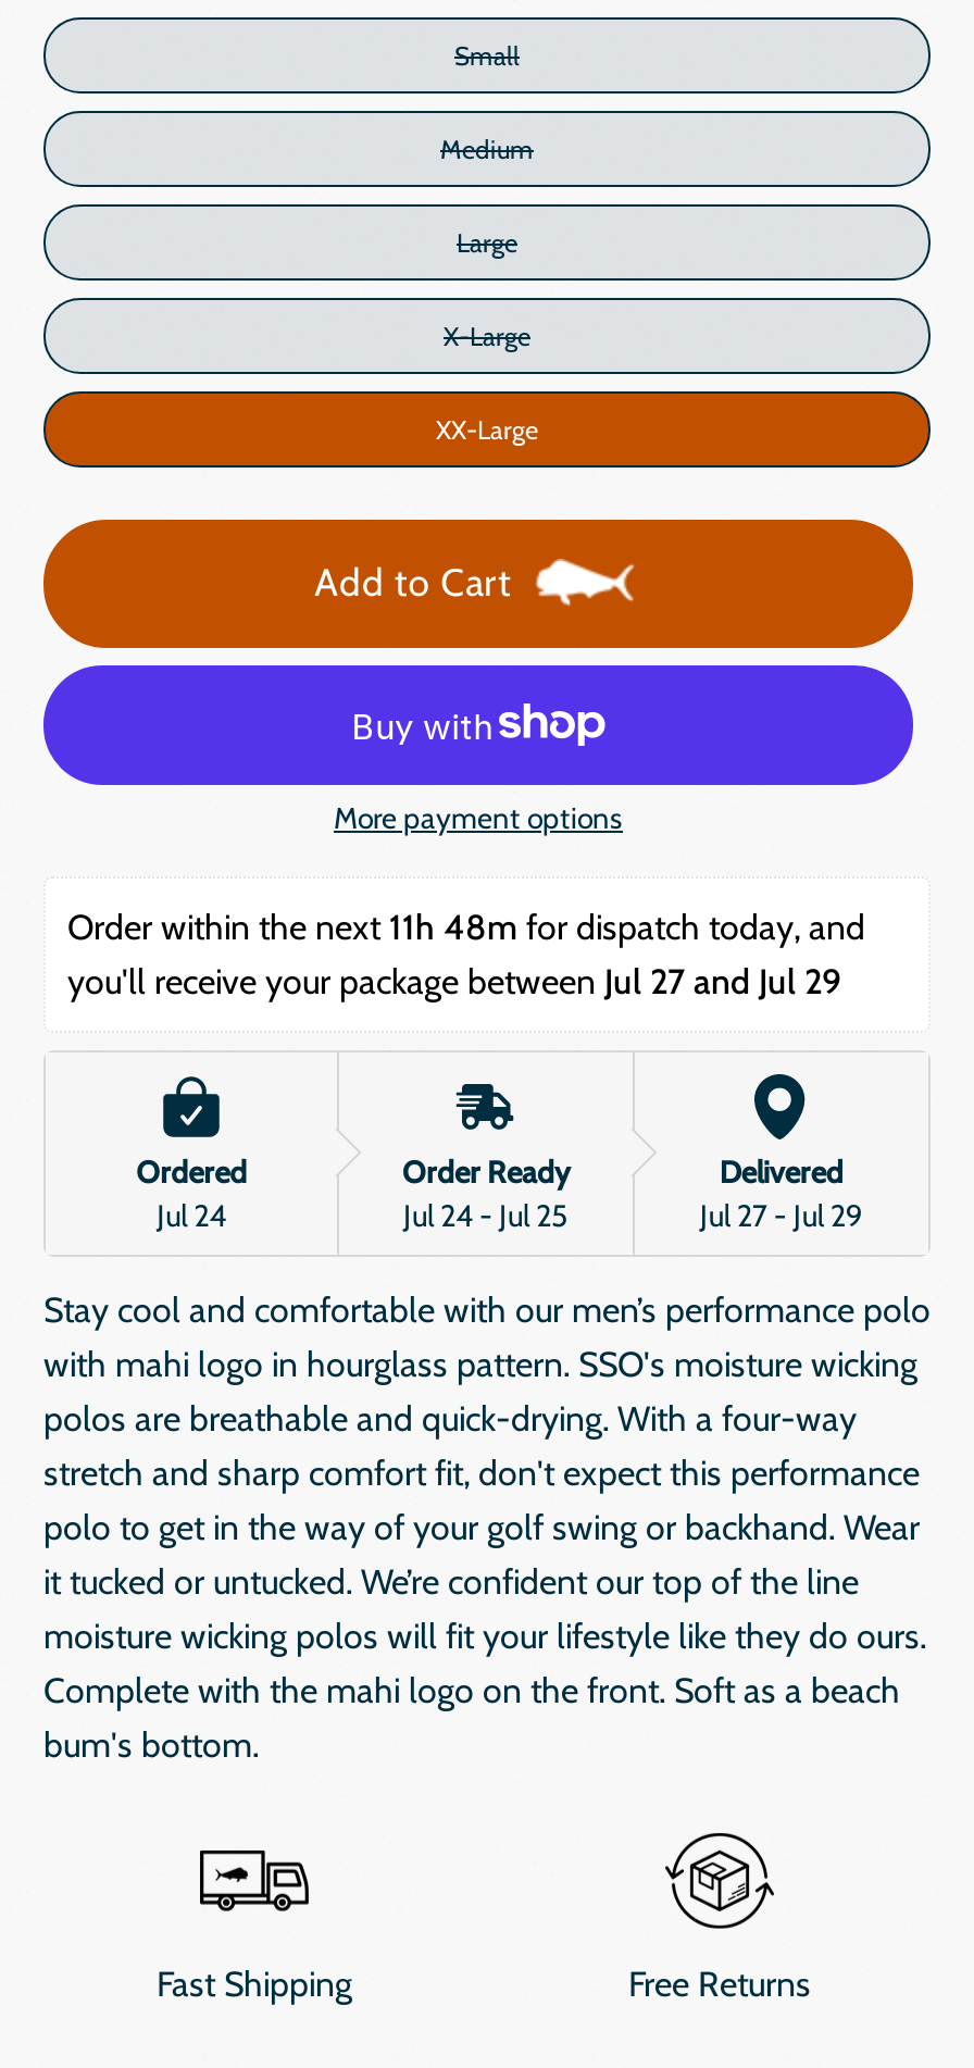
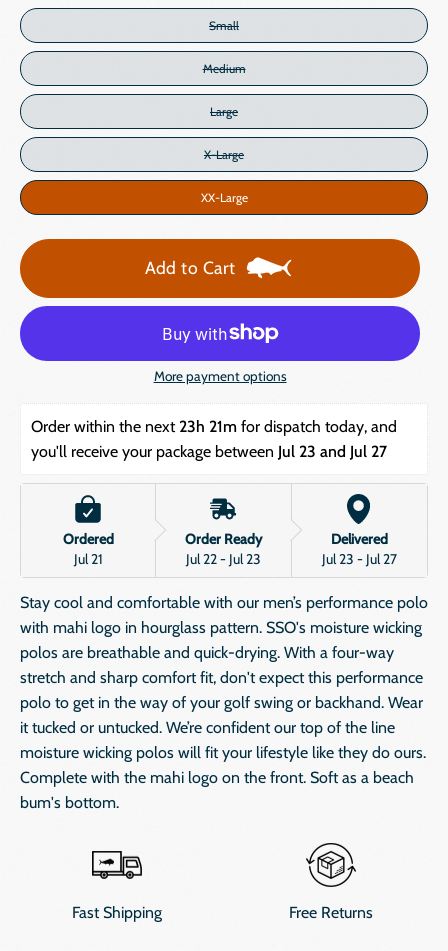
- Order within the next 11h 48m for dispatch today, and
+ Order within the next 23h 21m for dispatch today, and

- you'll receive your package between Jul 27 and Jul 29
+ you'll receive your package between Jul 23 and Jul 27

- Jul 24
+ Jul 21

- Jul 24 - Jul 25
+ Jul 22 - Jul 23

- Jul 27 - Jul 29
+ Jul 23 - Jul 27
